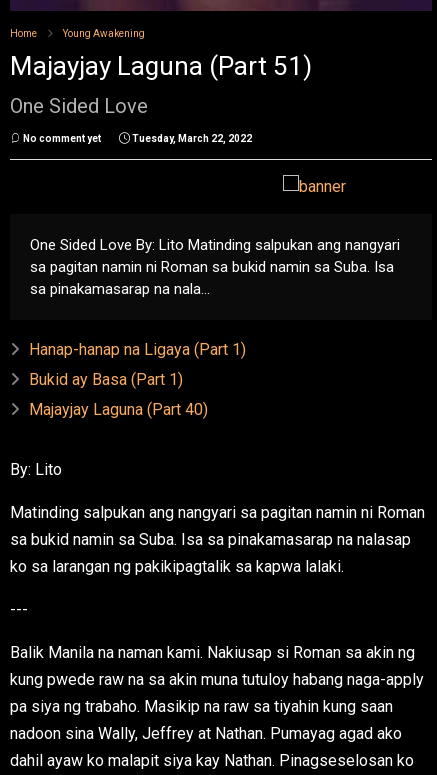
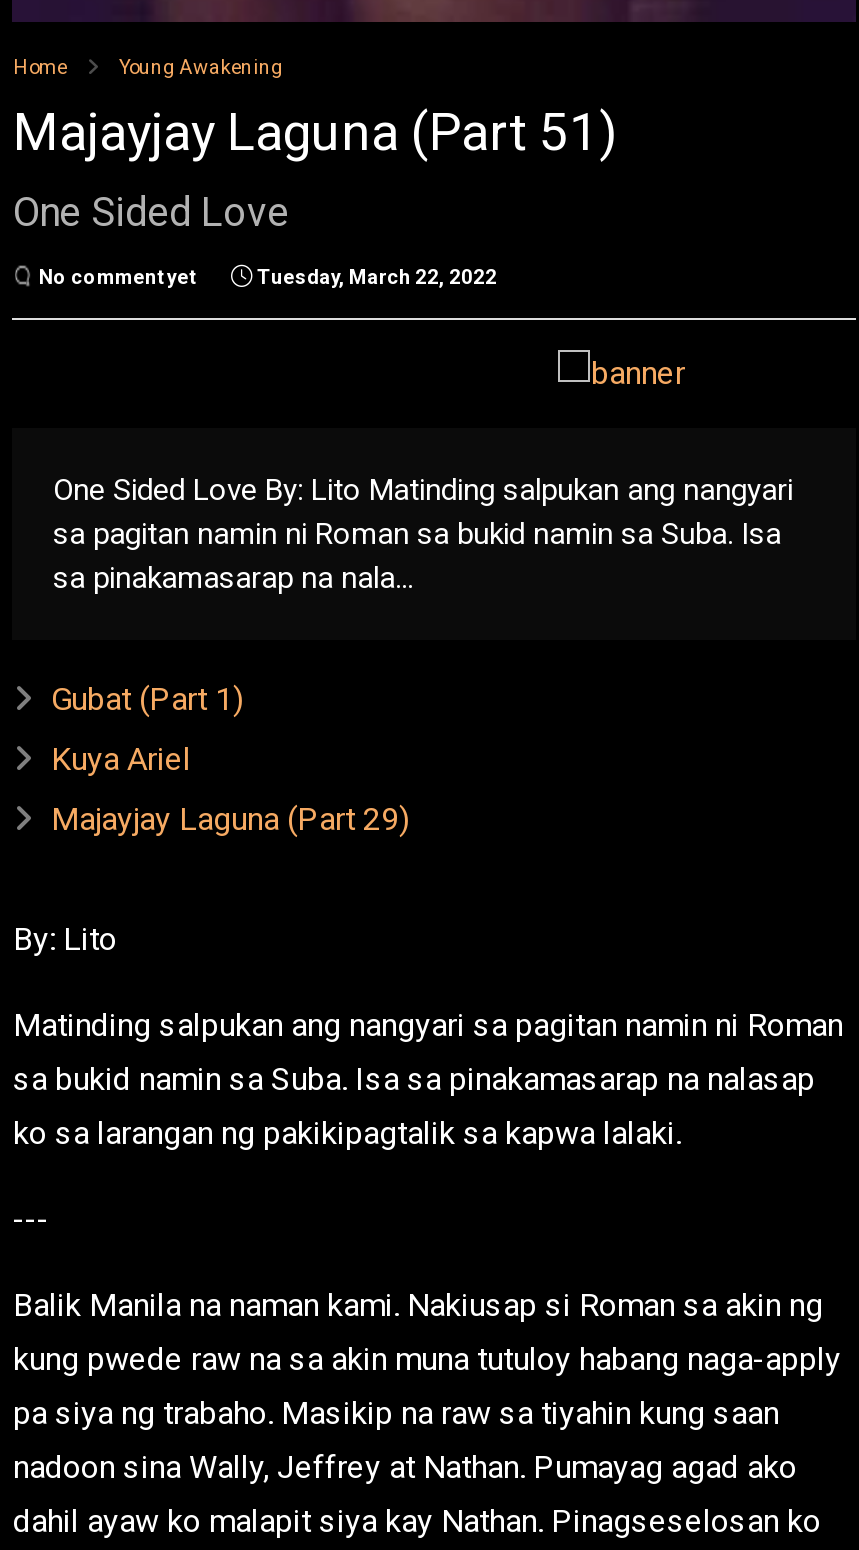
- Hanap-hanap na Ligaya (Part 1)
+ Gubat (Part 1)

- Bukid ay Basa (Part 1)
+ Kuya Ariel

- Majayjay Laguna (Part 40)
+ Majayjay Laguna (Part 29)
